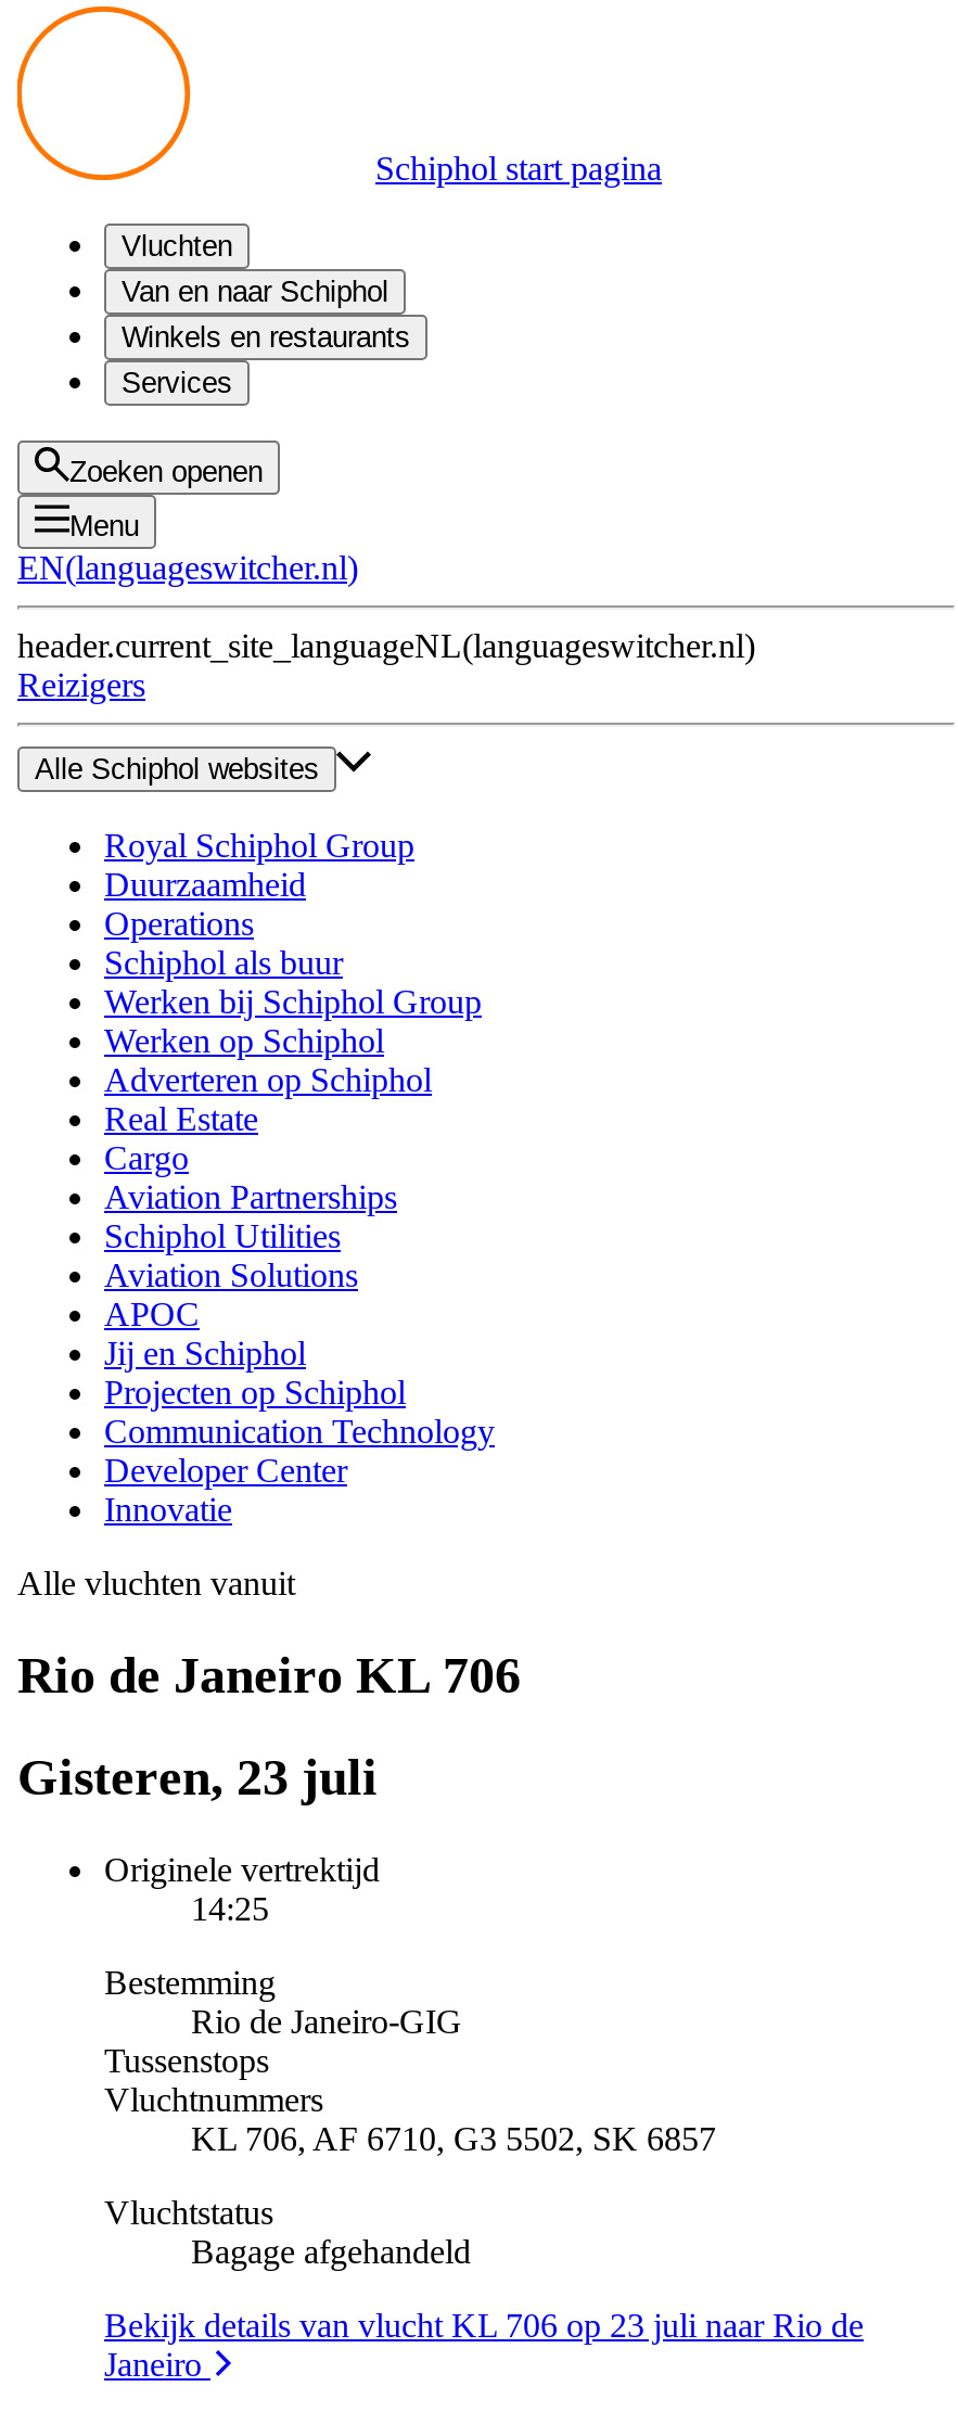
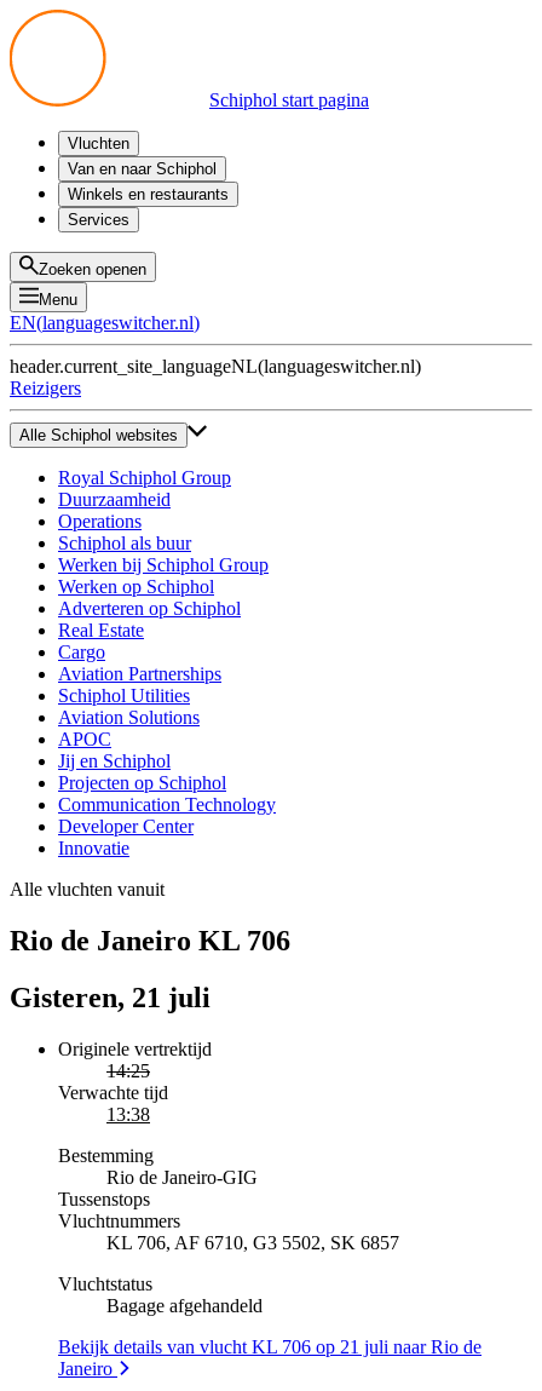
- Gisteren, 23 juli
+ Gisteren, 21 juli

+ Verwachte tijd
+ 13:38

- Bekijk details van vlucht KL 706 op 23 juli naar Rio de
+ Bekijk details van vlucht KL 706 op 21 juli naar Rio de
